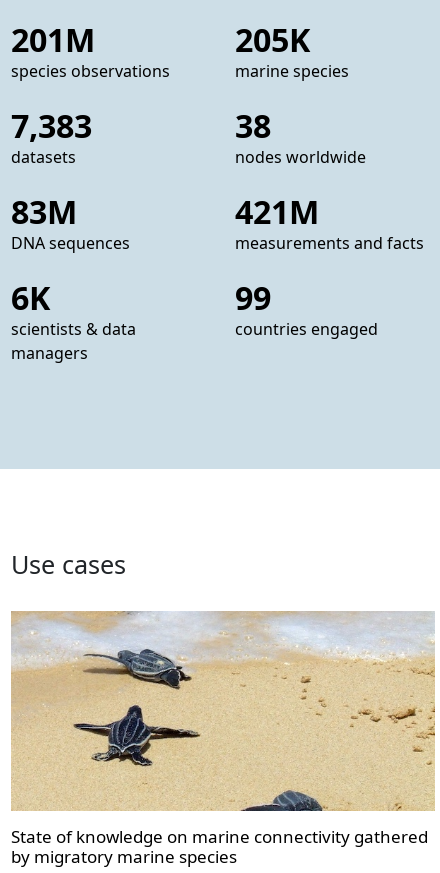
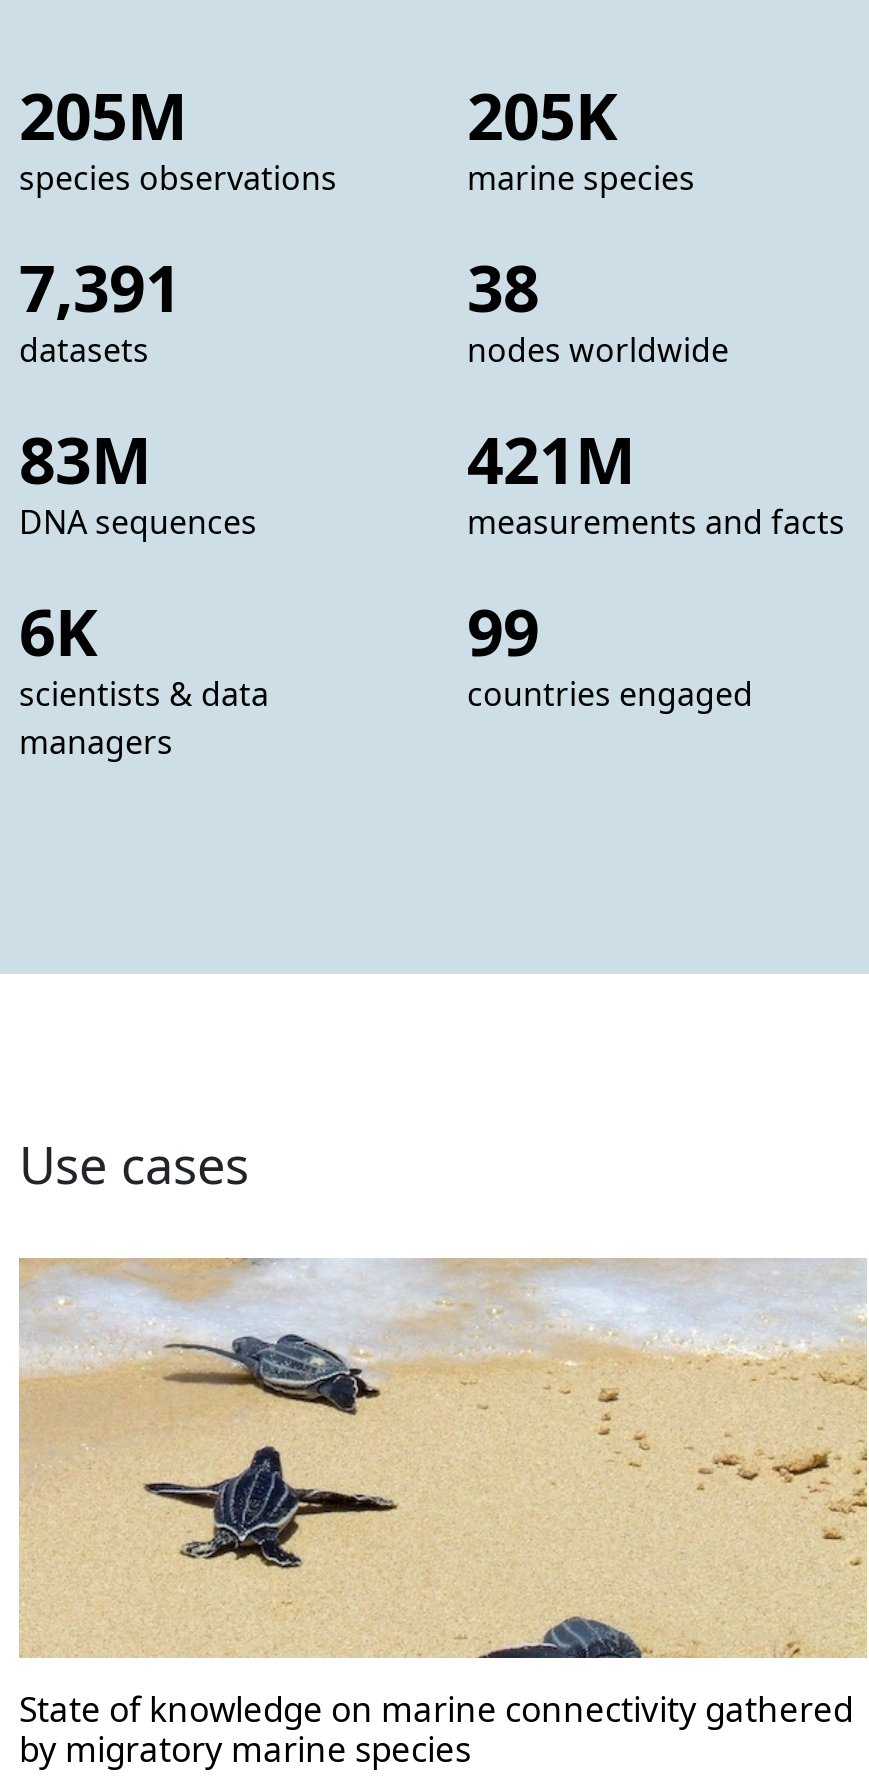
- 201M
+ 205M

- 7,383
+ 7,391
